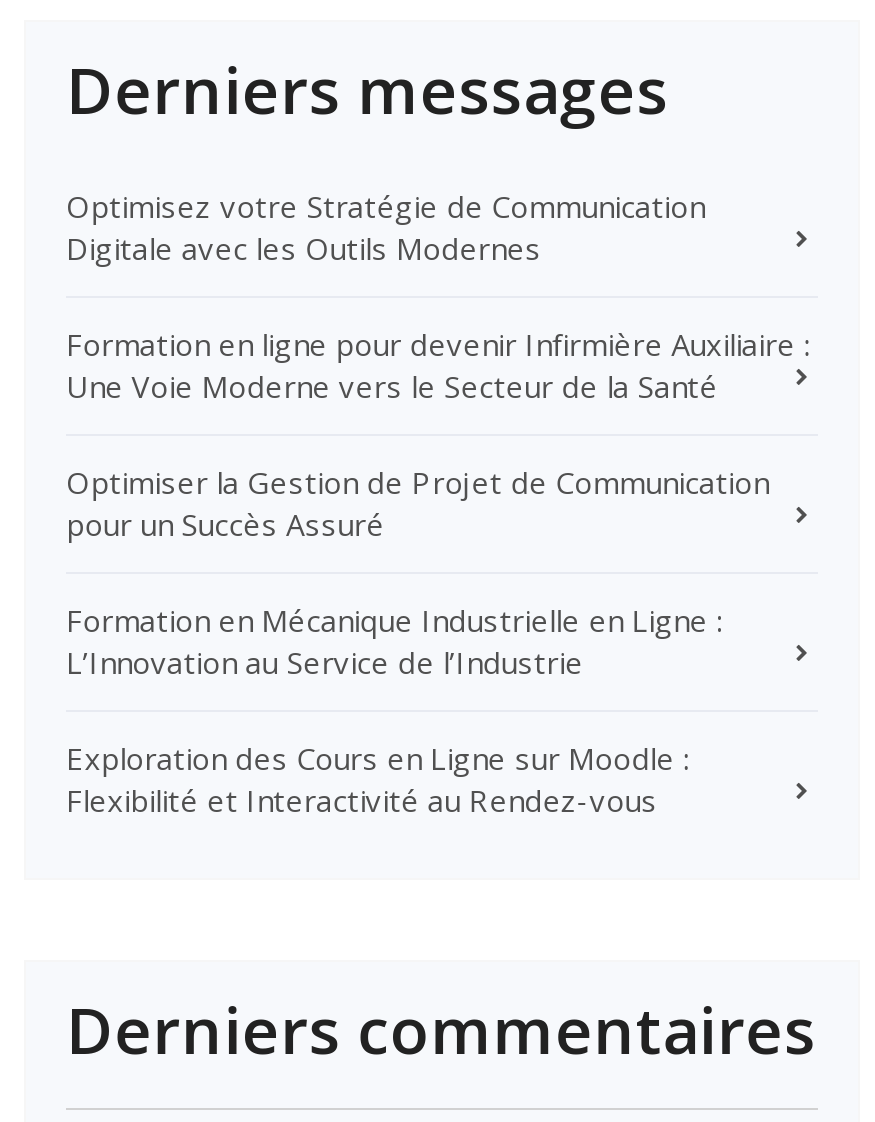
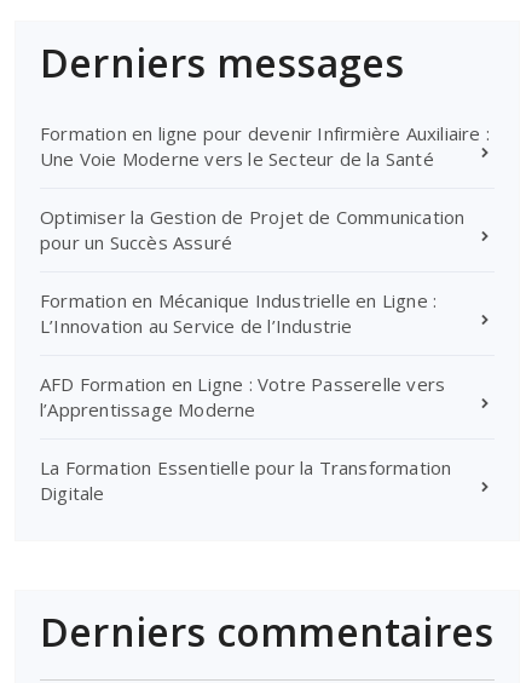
- Optimisez votre Stratégie de Communication
- Digitale avec les Outils Modernes

moved up: Formation en ligne pour devenir Infirmière Auxiliaire : | Une Voie Moderne vers le Secteur de la Santé | Optimiser la Gestion de Projet de Communication | pour un Succès Assuré | Formation en Mécanique Industrielle en Ligne : | L’Innovation au Service de l’Industrie

- Exploration des Cours en Ligne sur Moodle :
- Flexibilité et Interactivité au Rendez-vous
+ AFD Formation en Ligne : Votre Passerelle vers
+ l’Apprentissage Moderne
+ La Formation Essentielle pour la Transformation
+ Digitale
